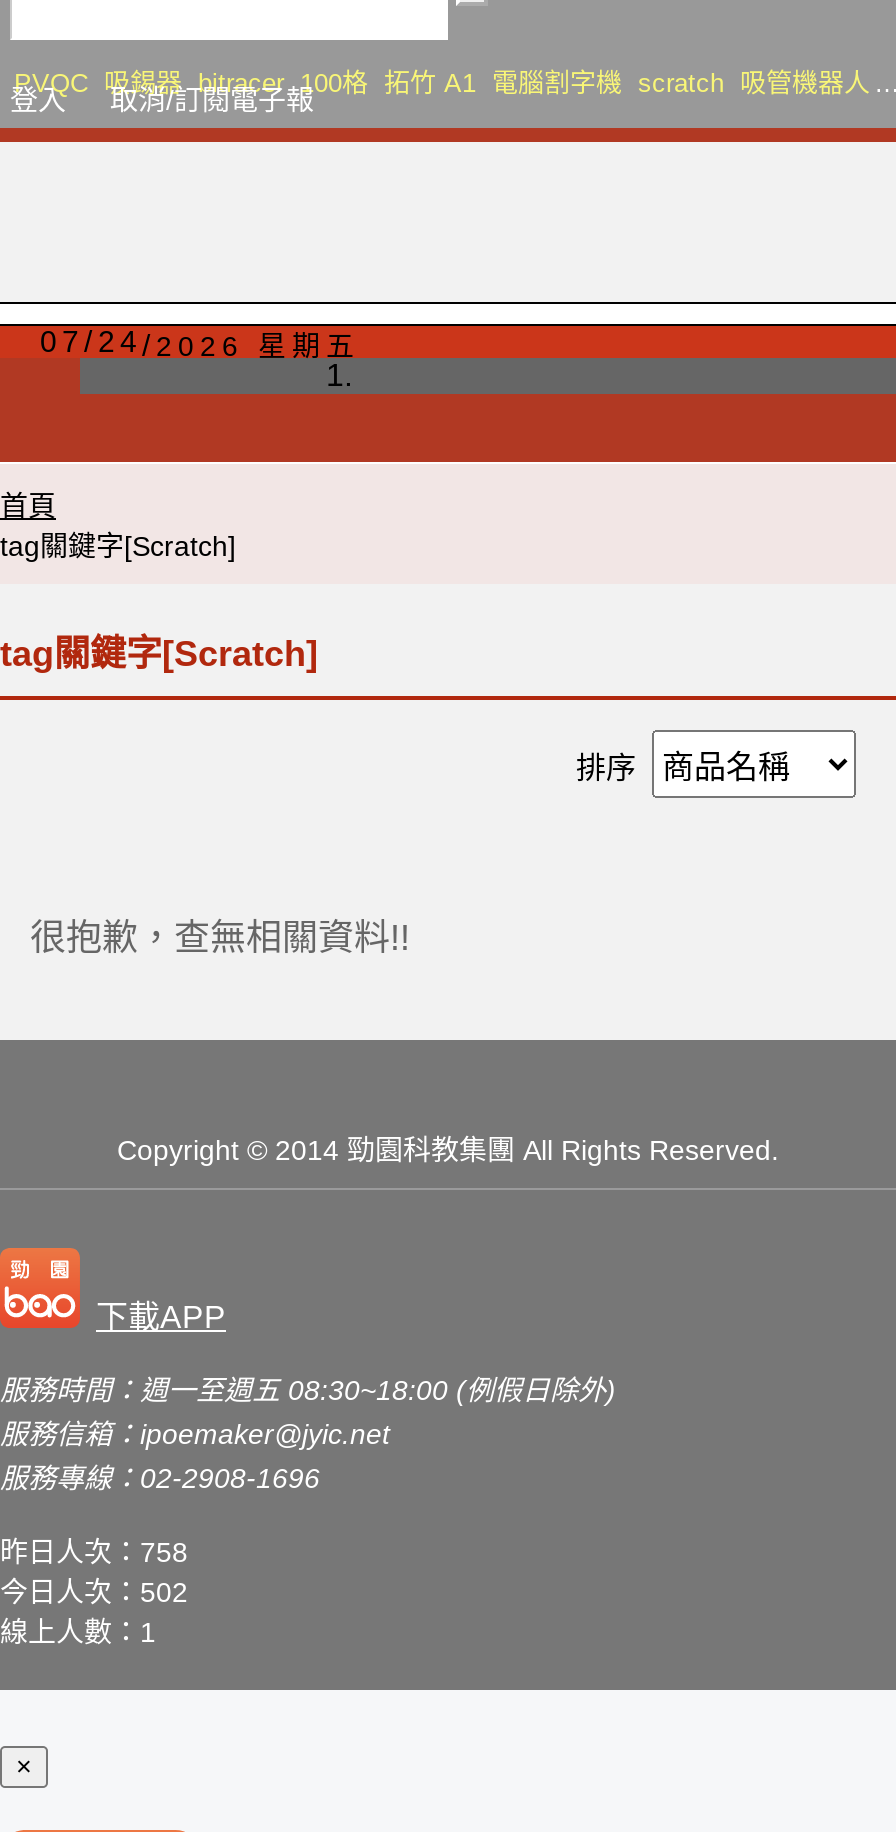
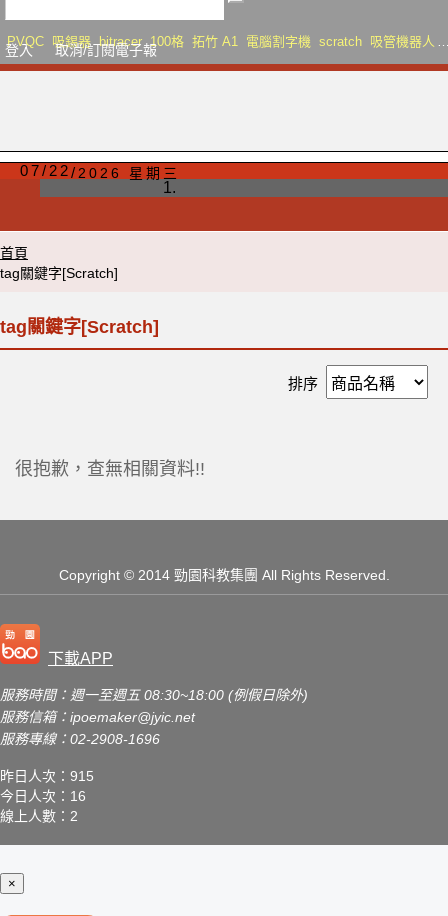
- 07/24 2026 星期五
+ 07/22 2026 星期三

- 昨日人次：758
+ 昨日人次：915

- 今日人次：502
+ 今日人次：16

- 線上人數：1
+ 線上人數：2
